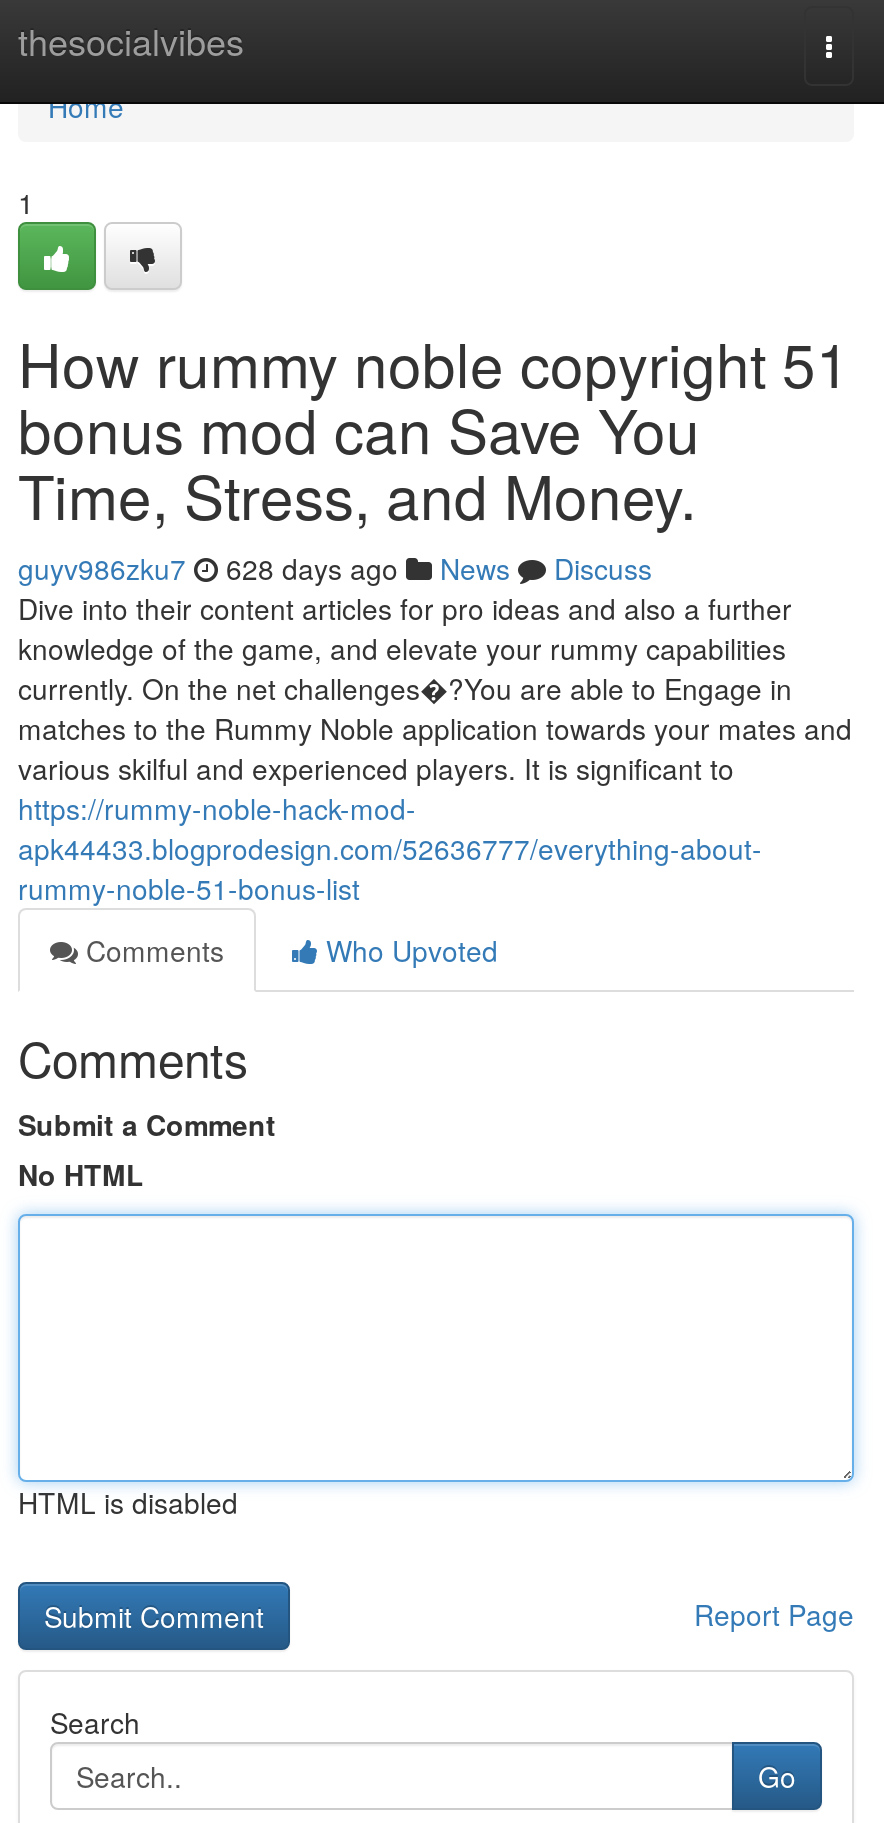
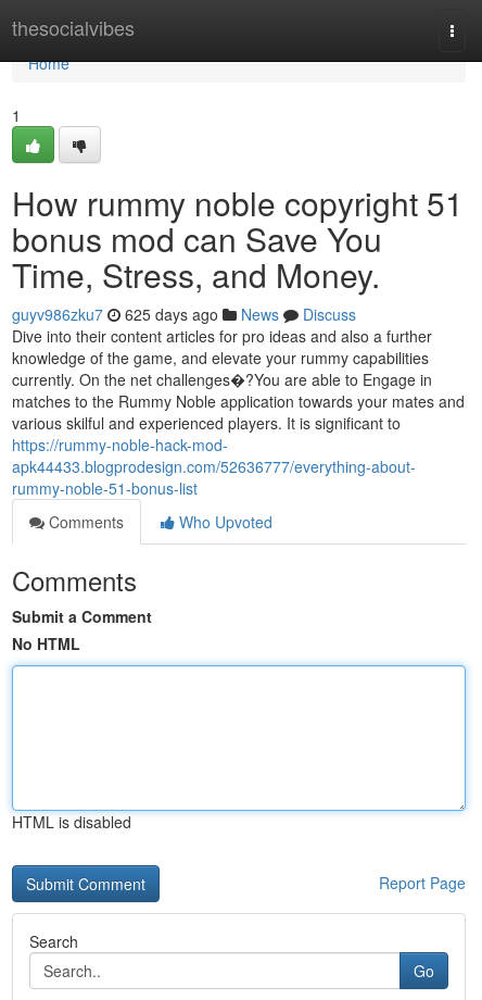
- guyv986zku7 628 days ago News Discuss
+ guyv986zku7 625 days ago News Discuss
